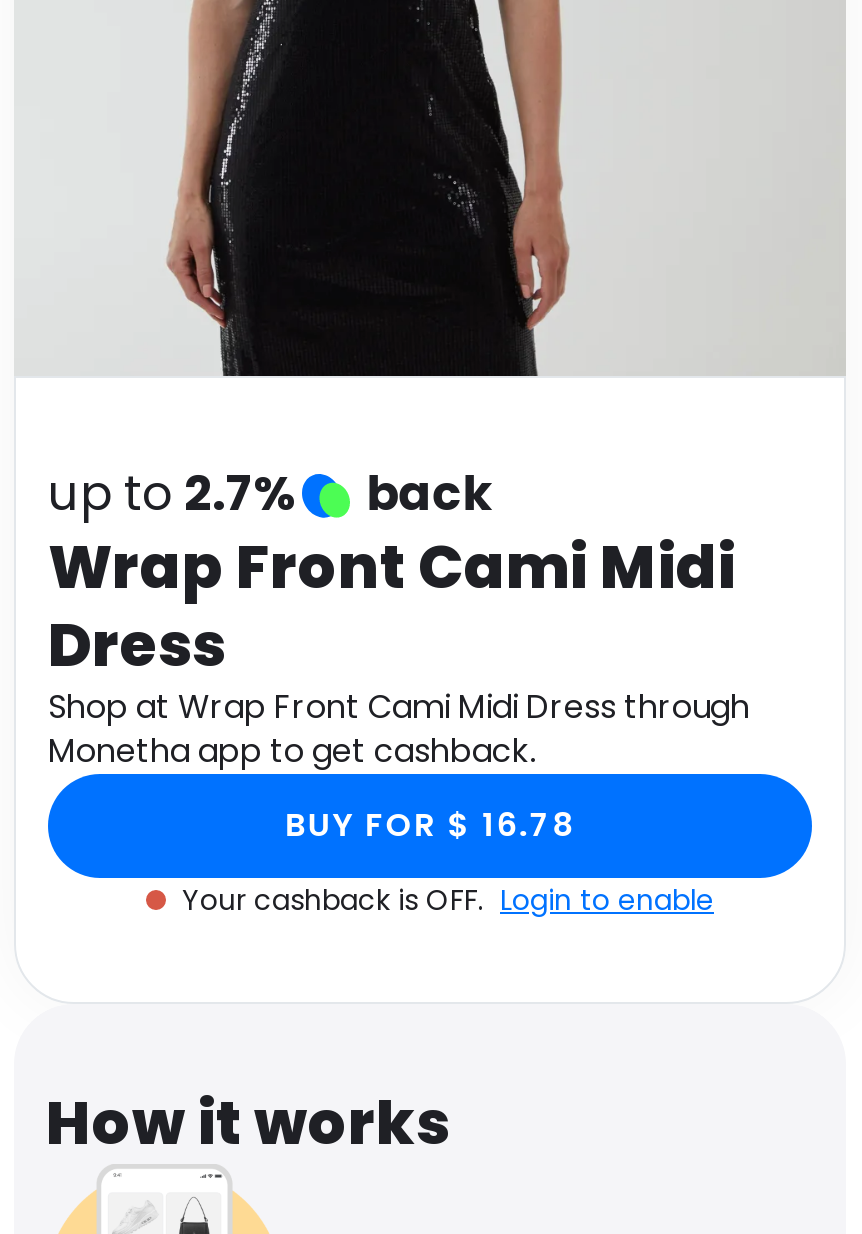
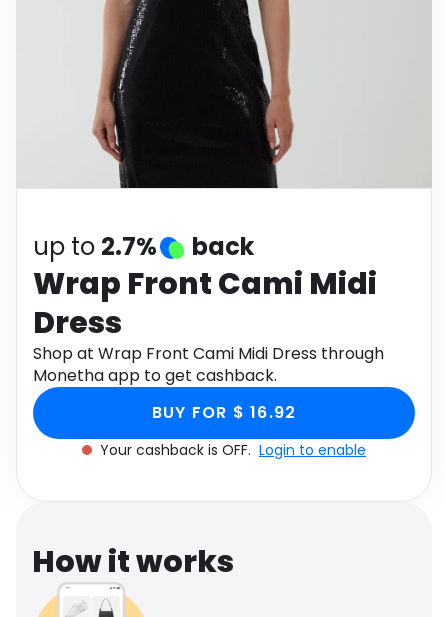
- BUY FOR $ 16.78
+ BUY FOR $ 16.92
